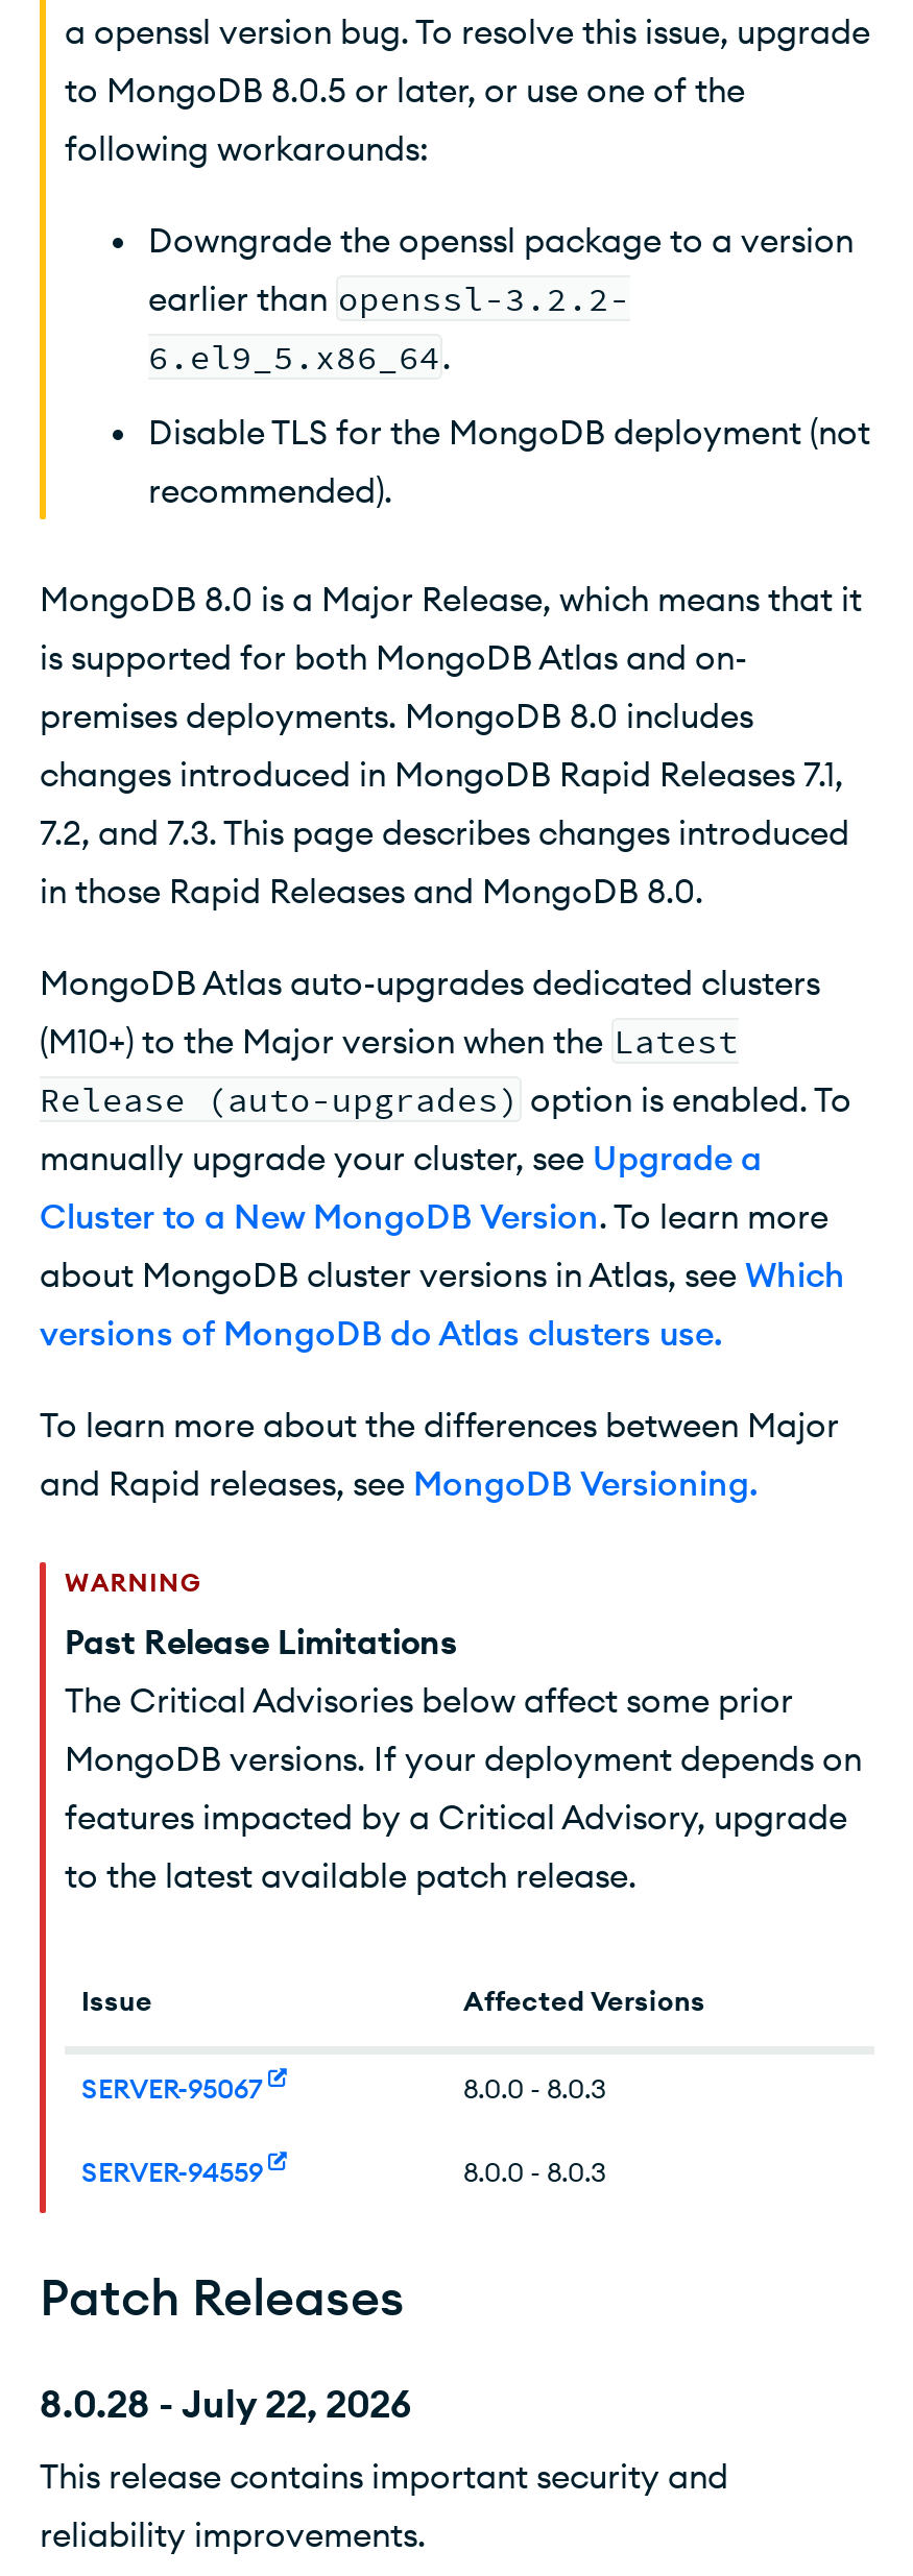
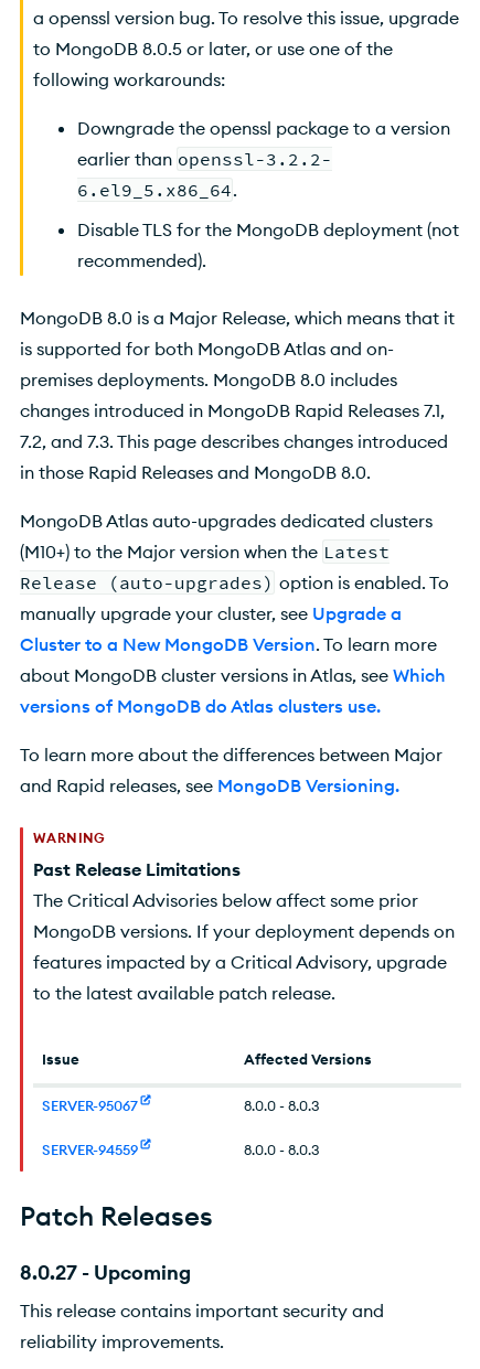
- 8.0.28 - July 22, 2026
+ 8.0.27 - Upcoming
